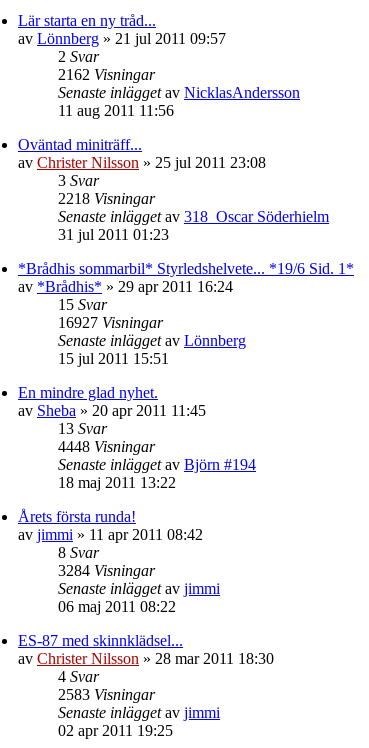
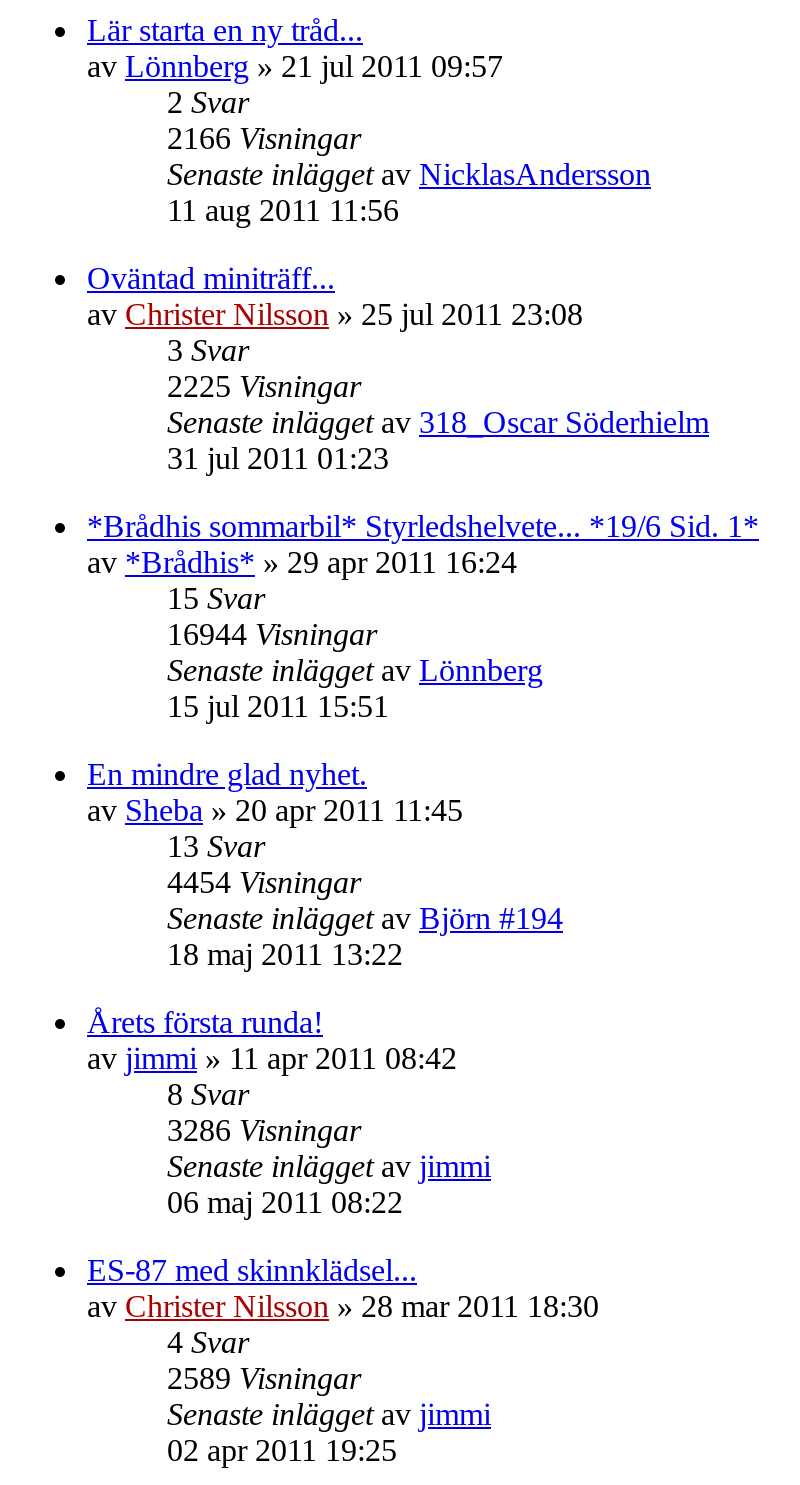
- 2162 Visningar
+ 2166 Visningar

- 2218 Visningar
+ 2225 Visningar

- 16927 Visningar
+ 16944 Visningar

- 4448 Visningar
+ 4454 Visningar

- 3284 Visningar
+ 3286 Visningar

- 2583 Visningar
+ 2589 Visningar
